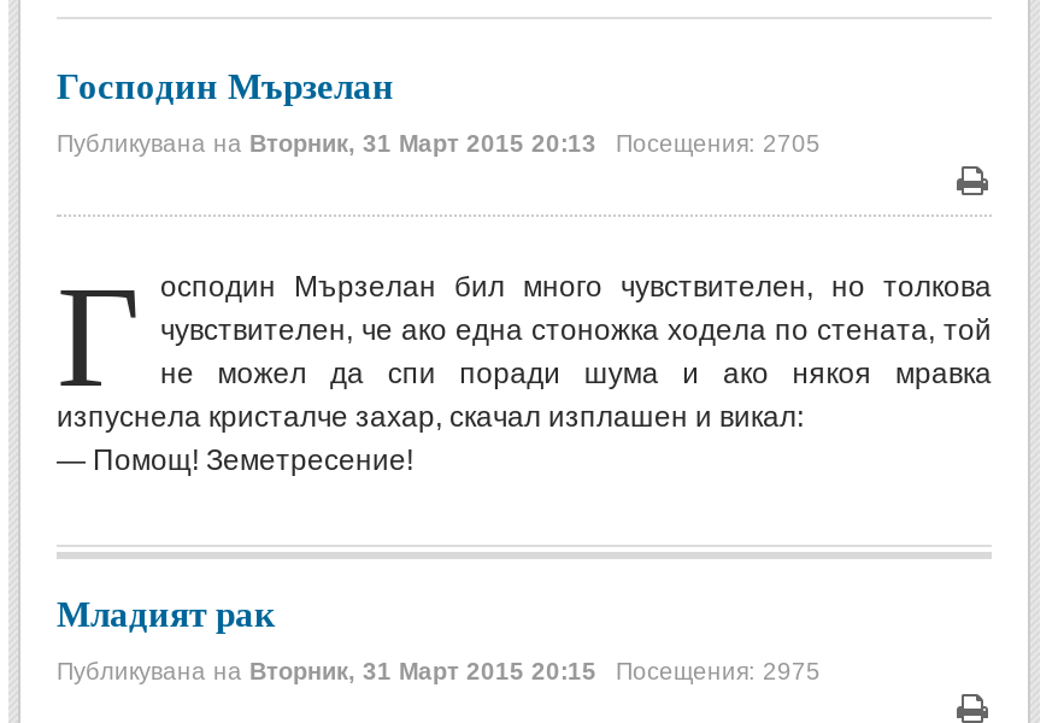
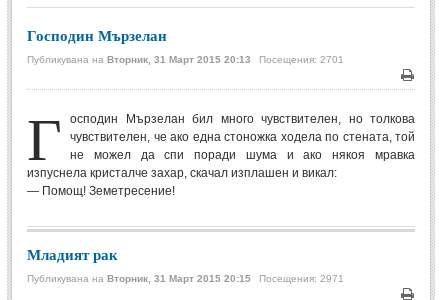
- Публикувана на Вторник, 31 Март 2015 20:13 Посещения: 2705
+ Публикувана на Вторник, 31 Март 2015 20:13 Посещения: 2701

- Посещения: 2975
+ Посещения: 2971
